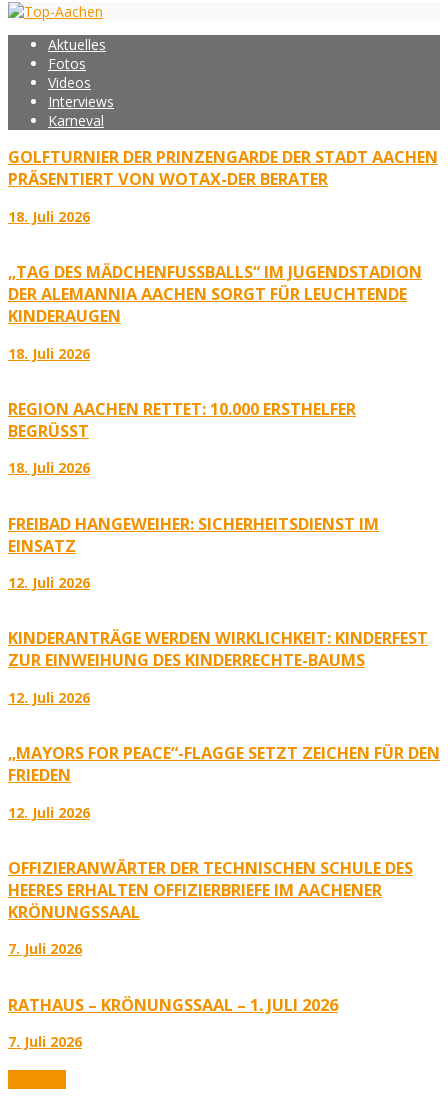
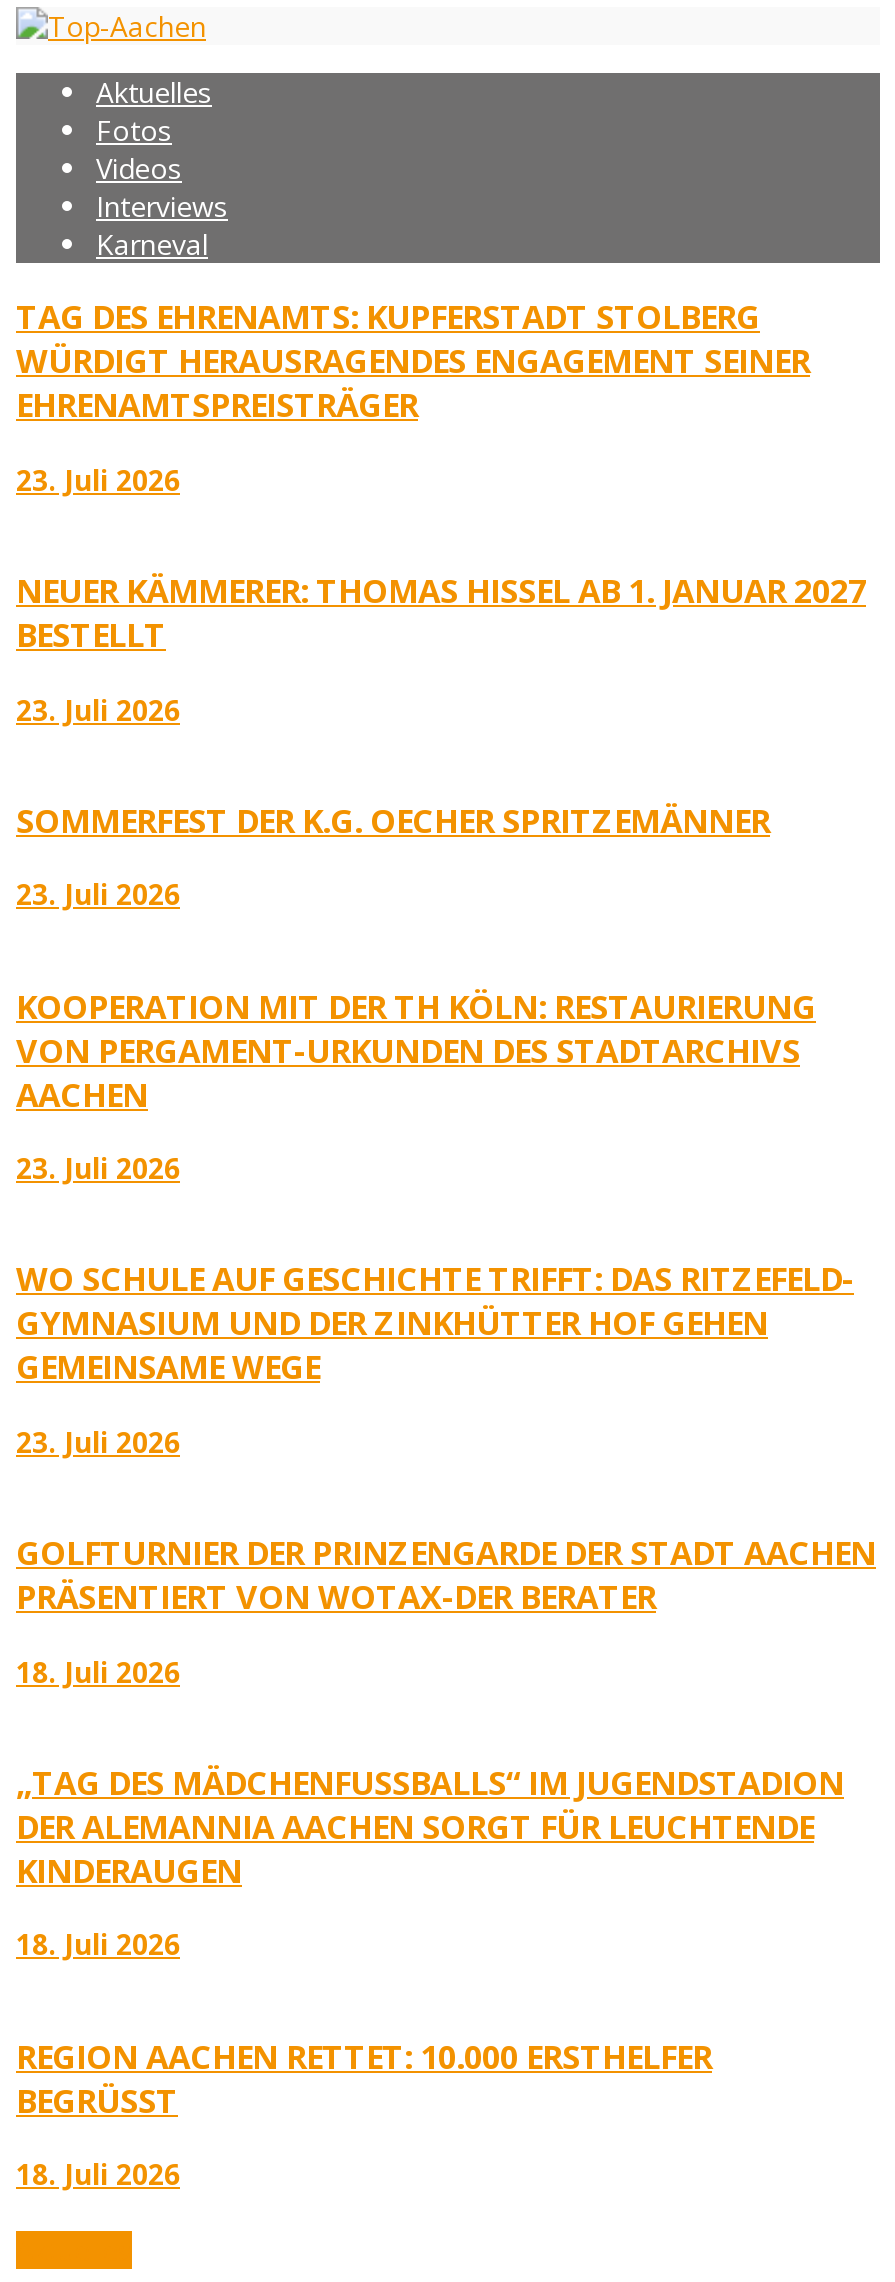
+ TAG DES EHRENAMTS: KUPFERSTADT STOLBERG
+ WÜRDIGT HERAUSRAGENDES ENGAGEMENT SEINER
+ EHRENAMTSPREISTRÄGER
+ 23. Juli 2026
+ NEUER KÄMMERER: THOMAS HISSEL AB 1. JANUAR 2027
+ BESTELLT
+ 23. Juli 2026
+ SOMMERFEST DER K.G. OECHER SPRITZEMÄNNER
+ 23. Juli 2026
+ KOOPERATION MIT DER TH KÖLN: RESTAURIERUNG
+ VON PERGAMENT-URKUNDEN DES STADTARCHIVS
+ AACHEN
+ 23. Juli 2026
+ WO SCHULE AUF GESCHICHTE TRIFFT: DAS RITZEFELD-
+ GYMNASIUM UND DER ZINKHÜTTER HOF GEHEN
+ GEMEINSAME WEGE
+ 23. Juli 2026

moved down: GOLFTURNIER DER PRINZENGARDE DER STADT AACHEN | PRÄSENTIERT VON WOTAX-DER BERATER | 18. Juli 2026 | ... | BEGRÜSST | 18. Juli 2026

- FREIBAD HANGEWEIHER: SICHERHEITSDIENST IM
- EINSATZ
- 12. Juli 2026
- KINDERANTRÄGE WERDEN WIRKLICHKEIT: KINDERFEST
- ZUR EINWEIHUNG DES KINDERRECHTE-BAUMS
- 12. Juli 2026
- „MAYORS FOR PEACE“-FLAGGE SETZT ZEICHEN FÜR DEN
- FRIEDEN
- 12. Juli 2026
- OFFIZIERANWÄRTER DER TECHNISCHEN SCHULE DES
- HEERES ERHALTEN OFFIZIERBRIEFE IM AACHENER
- KRÖNUNGSSAAL
- 7. Juli 2026
- RATHAUS – KRÖNUNGSSAAL – 1. JULI 2026
- 7. Juli 2026
